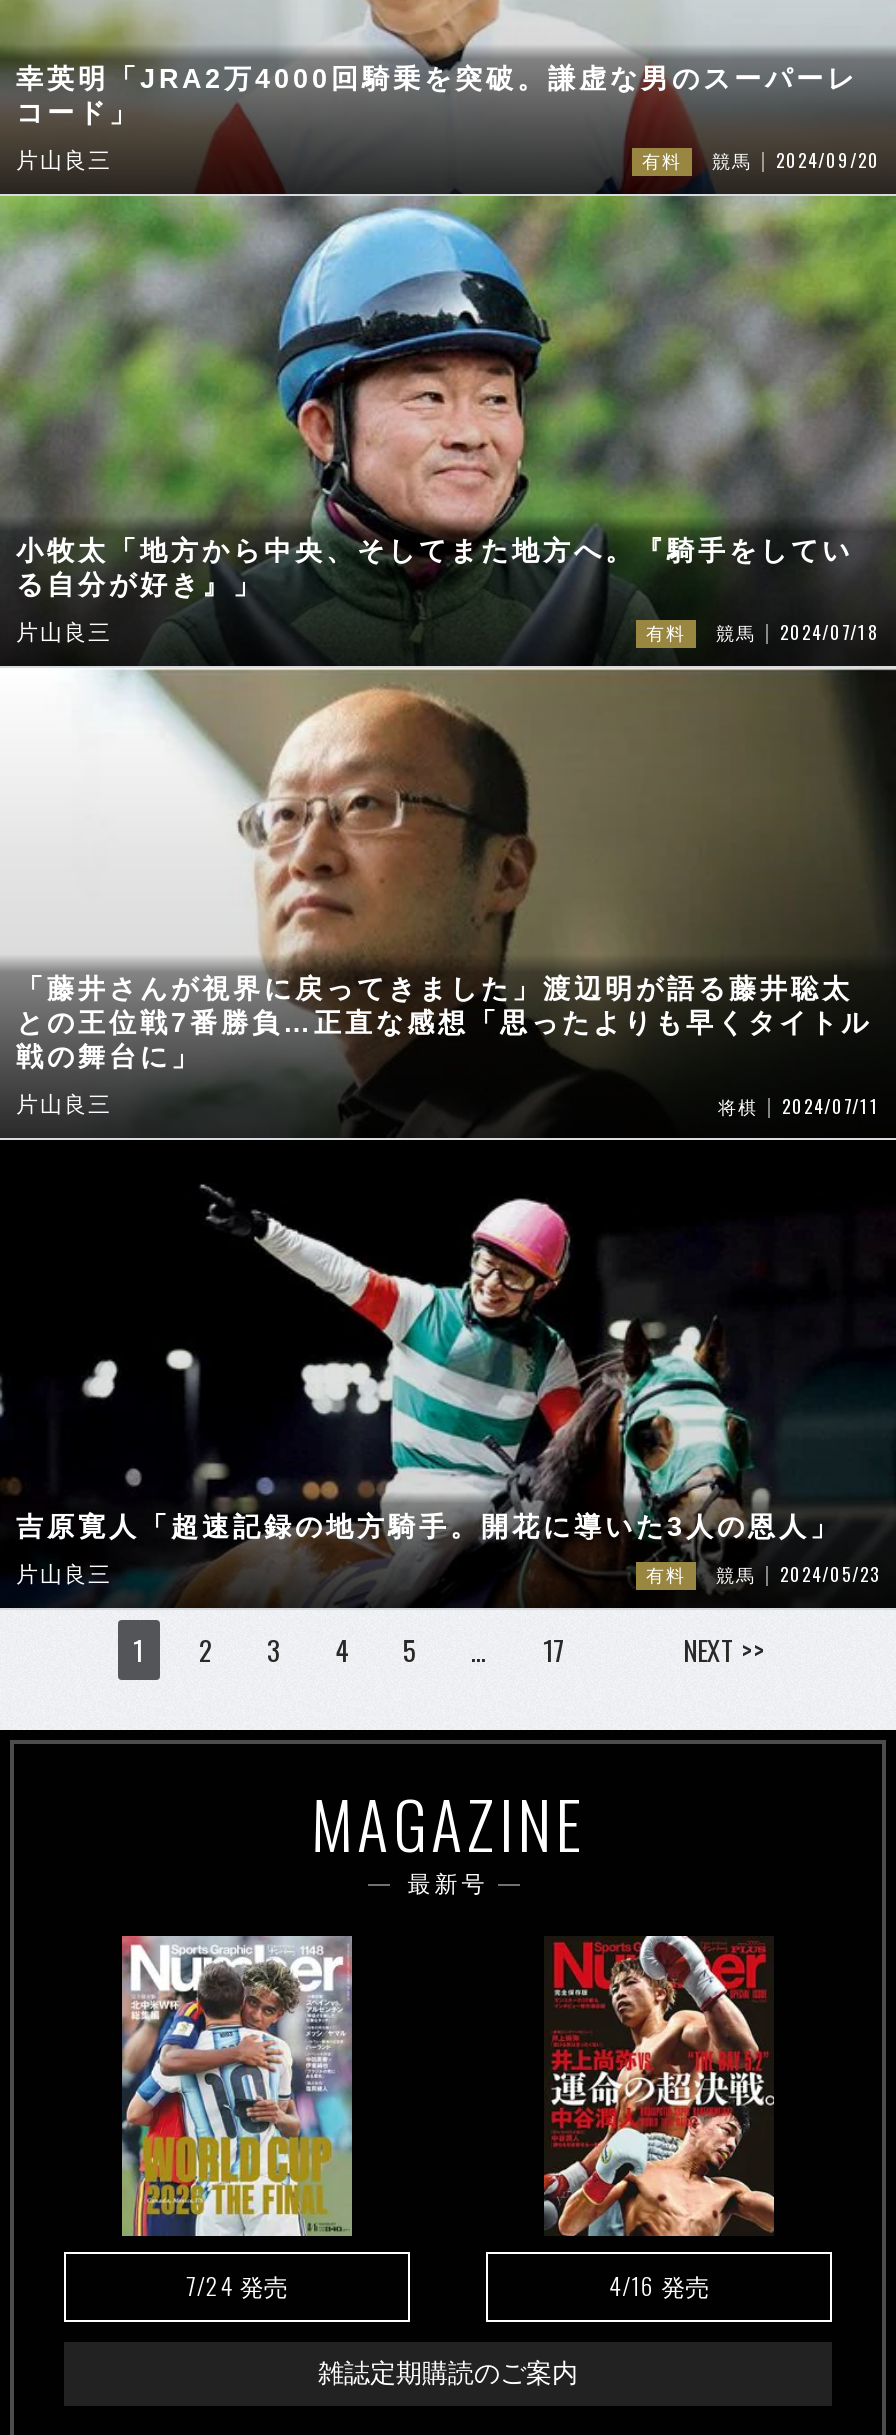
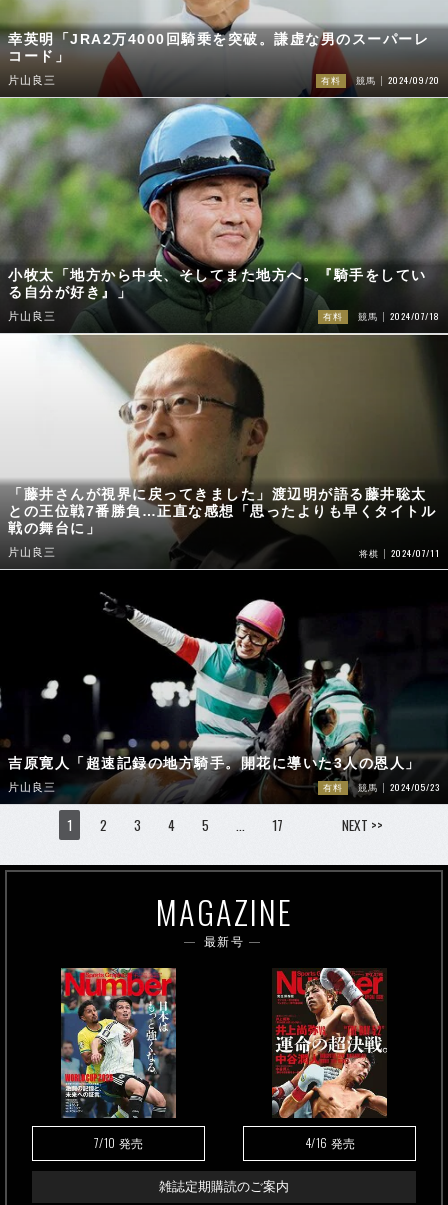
- [image]
- 7/24発売
+ [image]
+ 7/10発売
